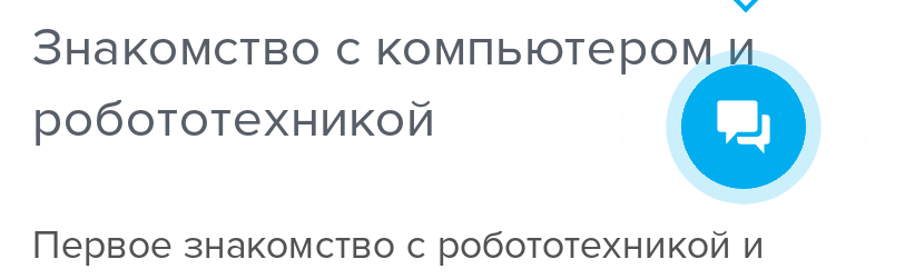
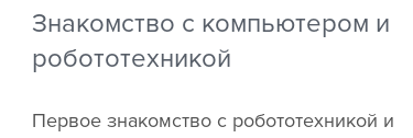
- [image]
